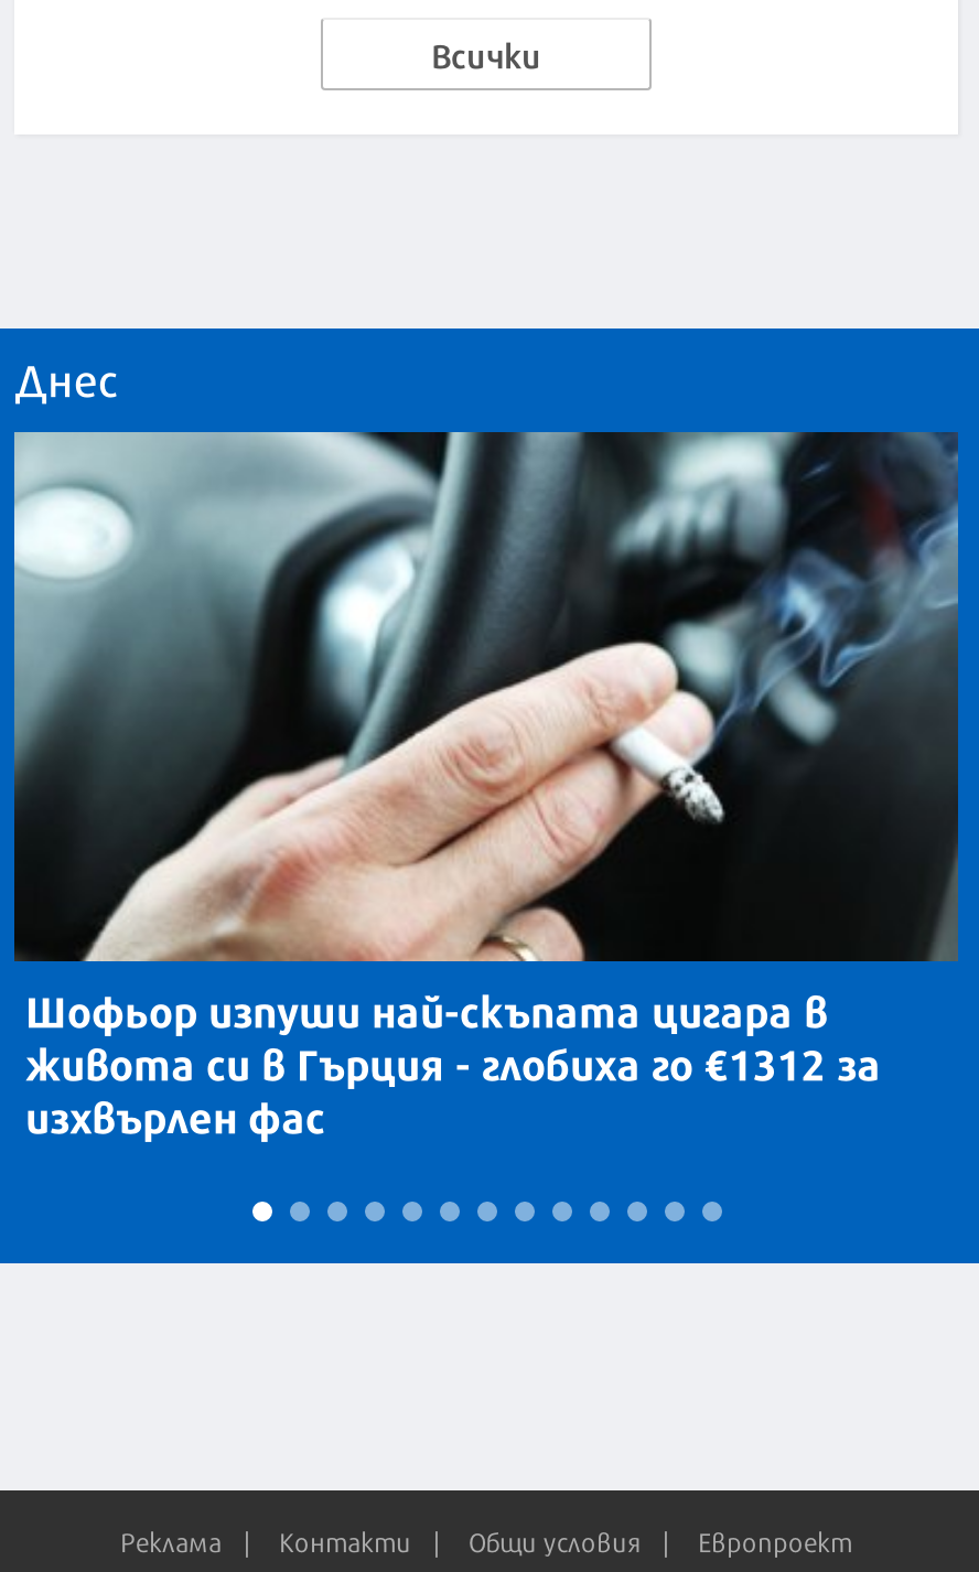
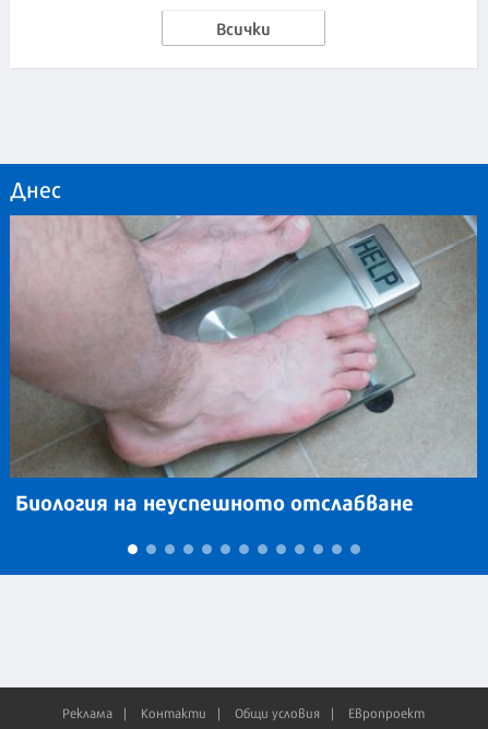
- [image]
- Шофьор изпуши най-скъпата цигара в
- живота си в Гърция - глобиха го €1312 за
- изхвърлен фас
+ [image]
+ Биология на неуспешното отслабване
